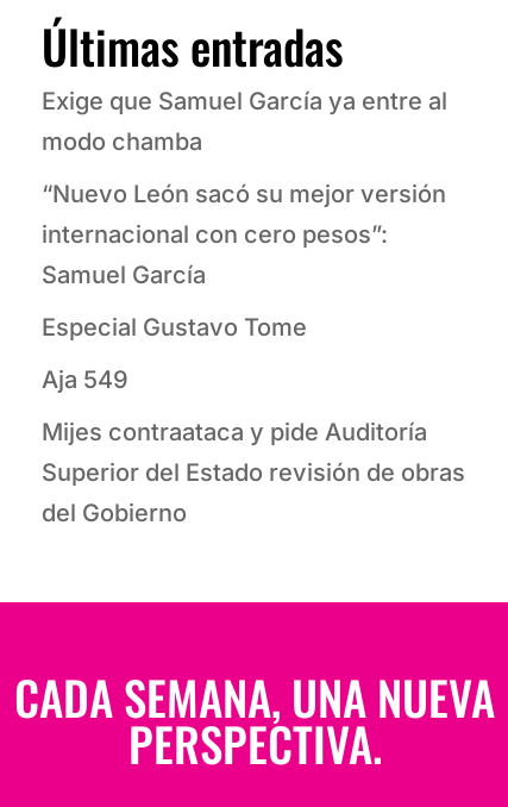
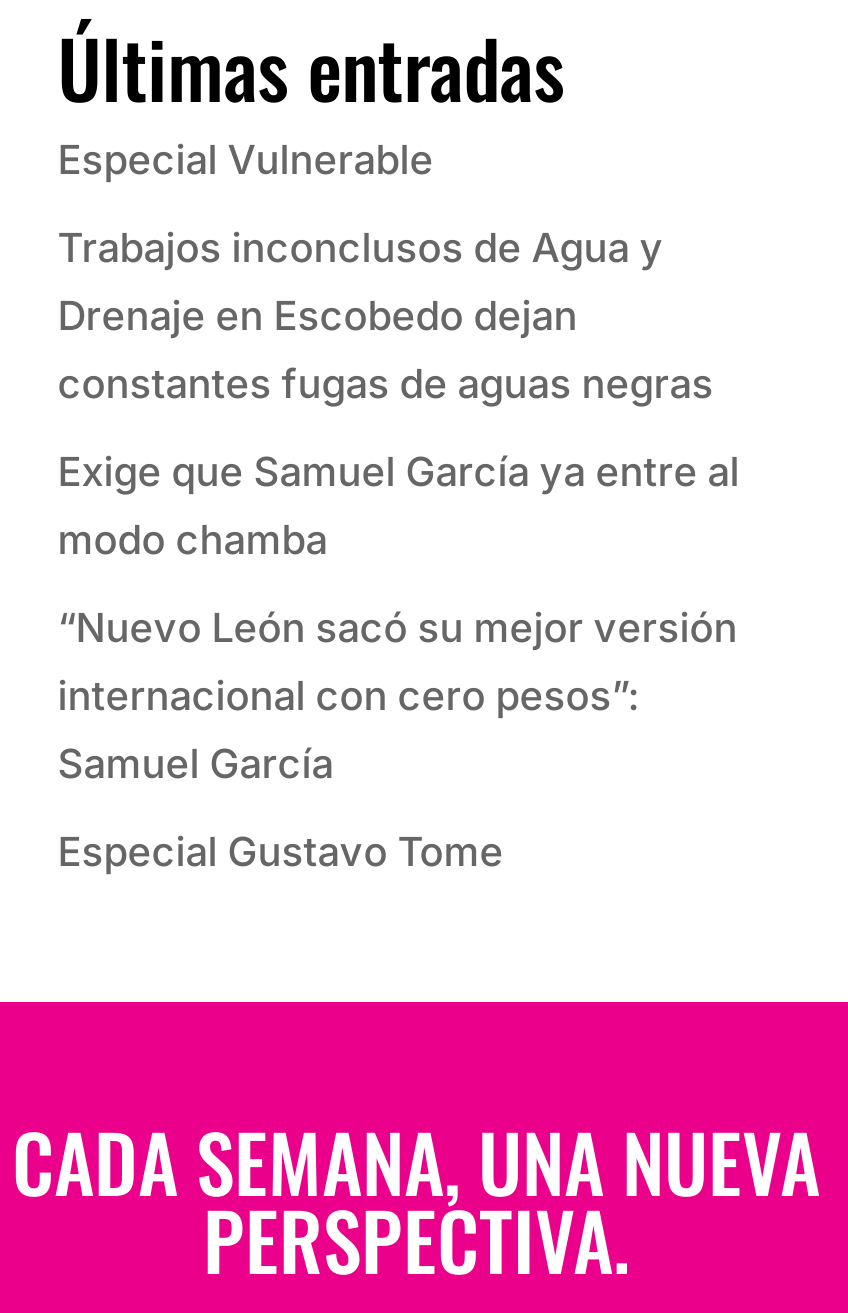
+ Especial Vulnerable
+ Trabajos inconclusos de Agua y
+ Drenaje en Escobedo dejan
+ constantes fugas de aguas negras

moved down: Exige que Samuel García ya entre al | modo chamba | “Nuevo León sacó su mejor versión | internacional con cero pesos”: | Samuel García | Especial Gustavo Tome

- Aja 549
- Mijes contraataca y pide Auditoría
- Superior del Estado revisión de obras
- del Gobierno
